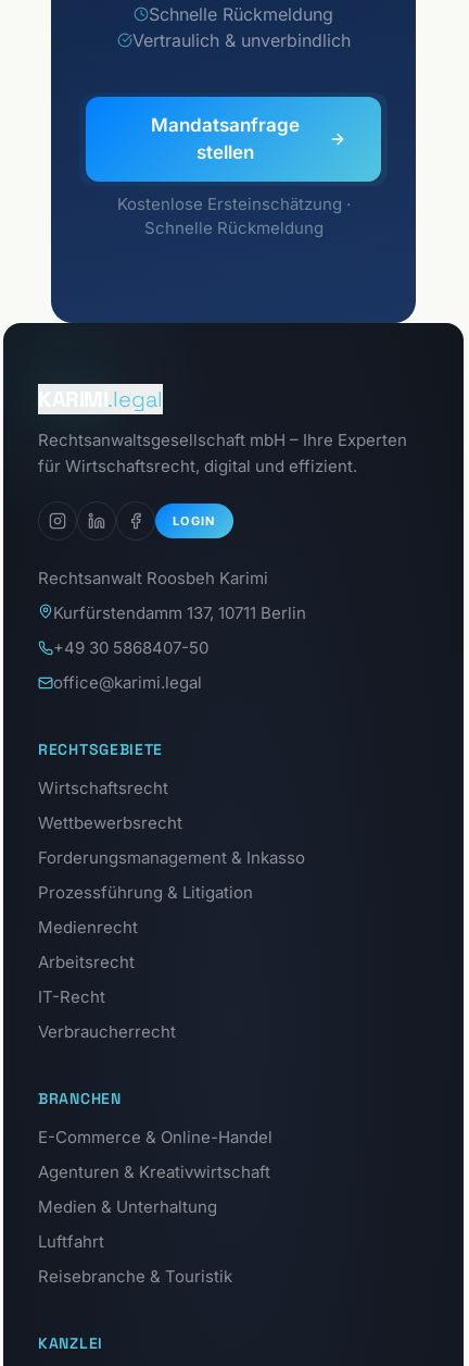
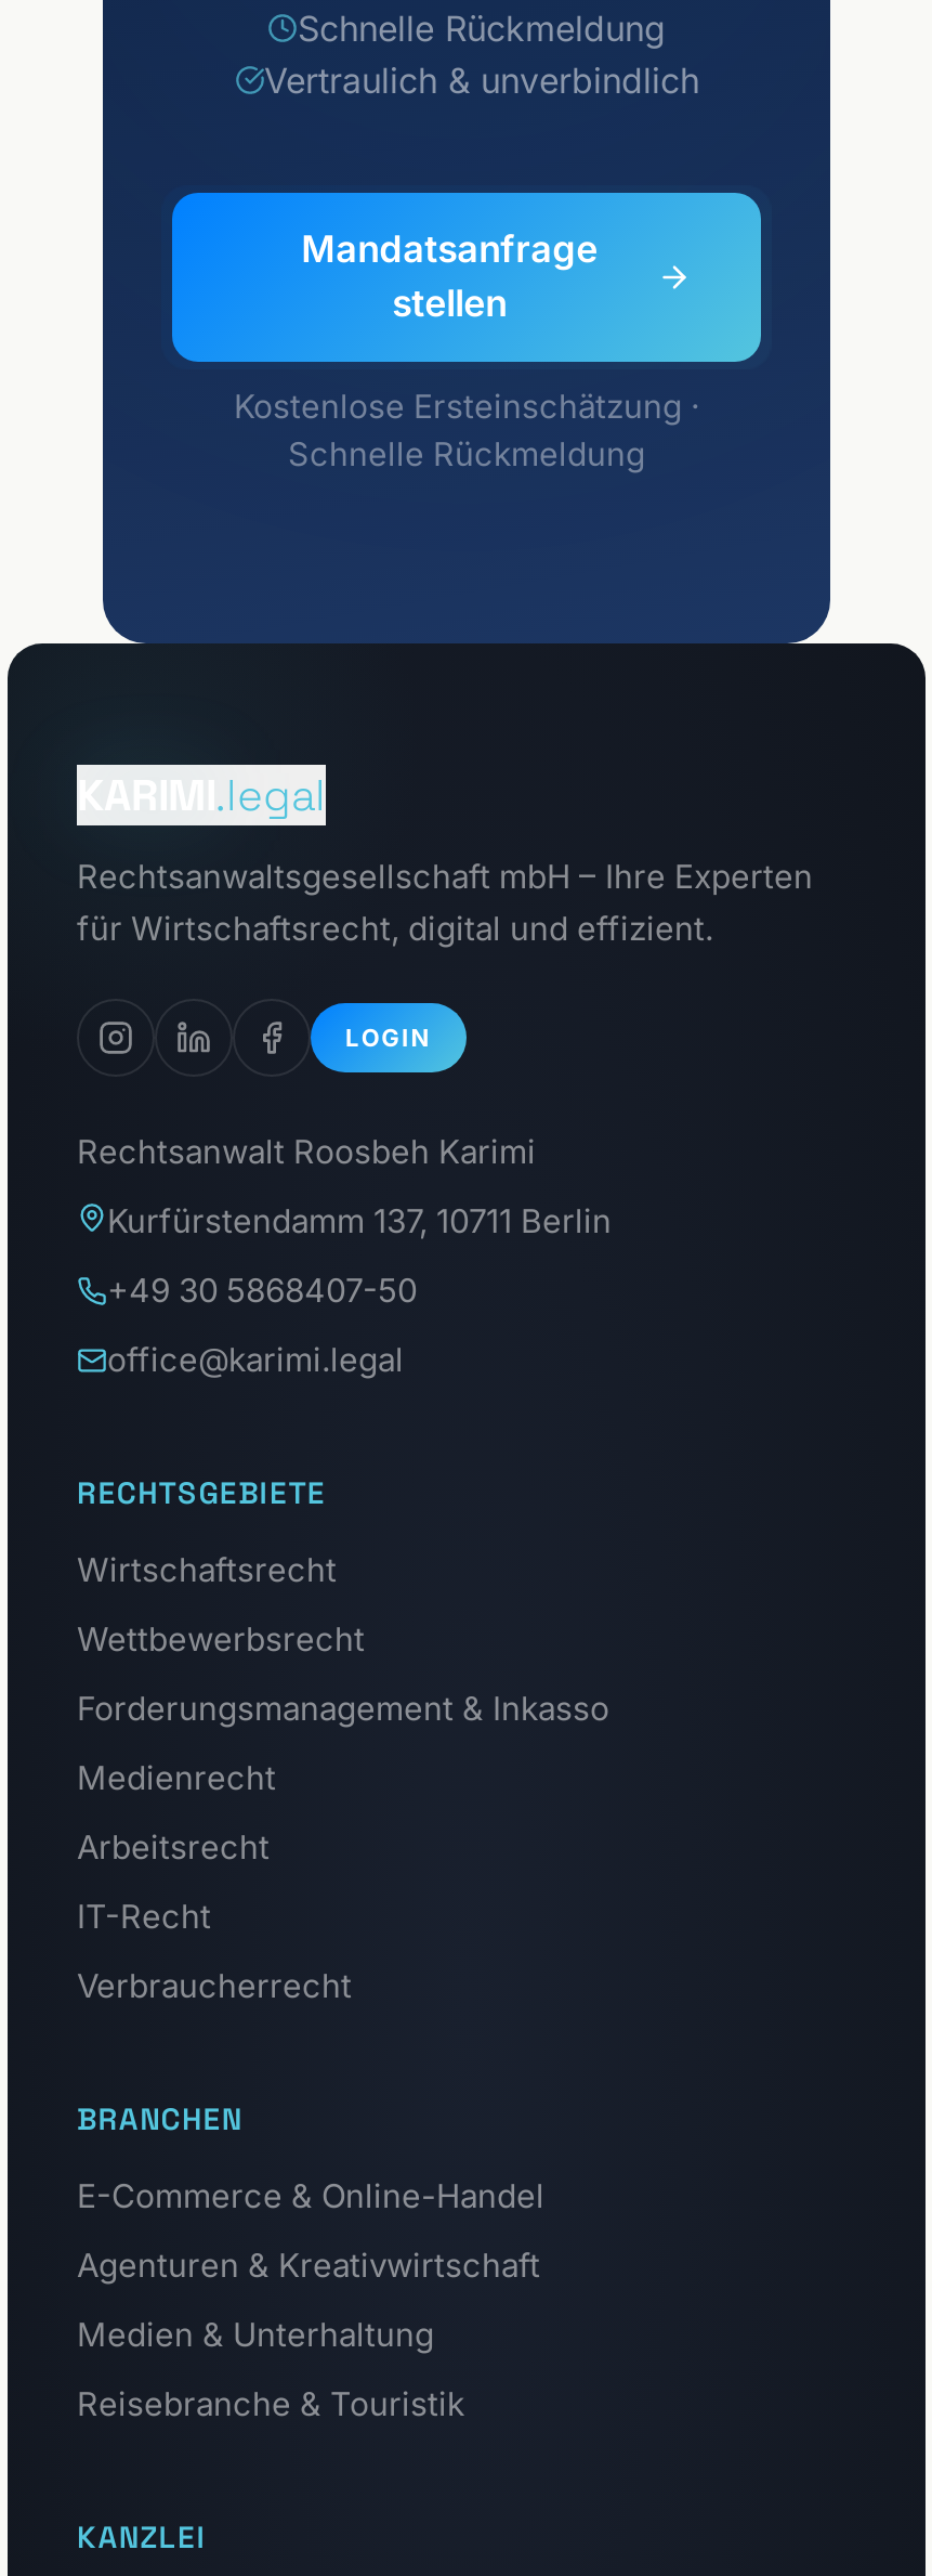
- Prozessführung & Litigation

- Luftfahrt
